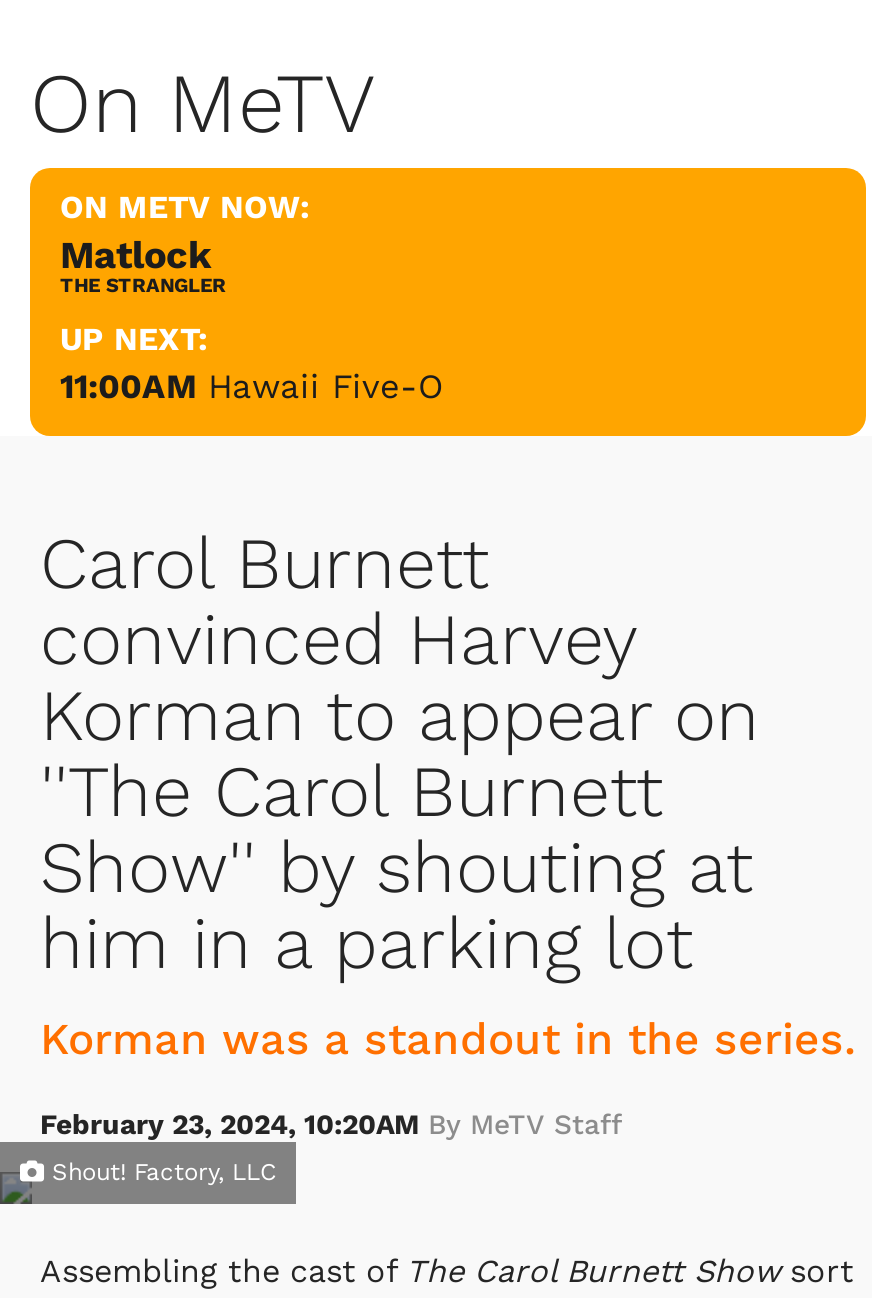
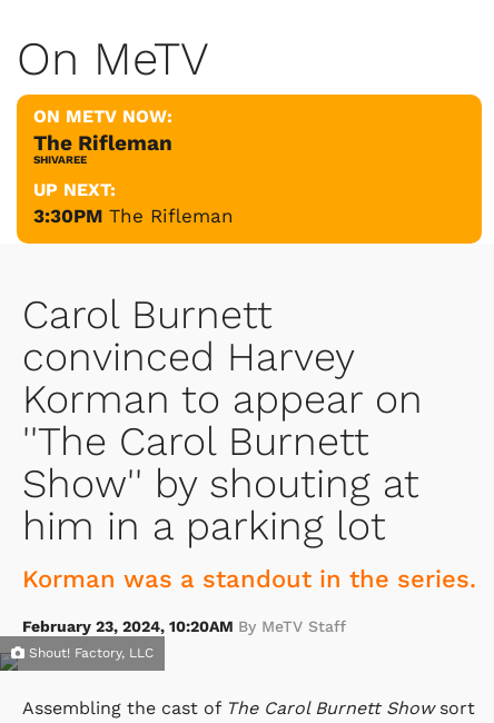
- Matlock
- THE STRANGLER
+ The Rifleman
+ SHIVAREE

- 11:00AM Hawaii Five-O
+ 3:30PM The Rifleman
